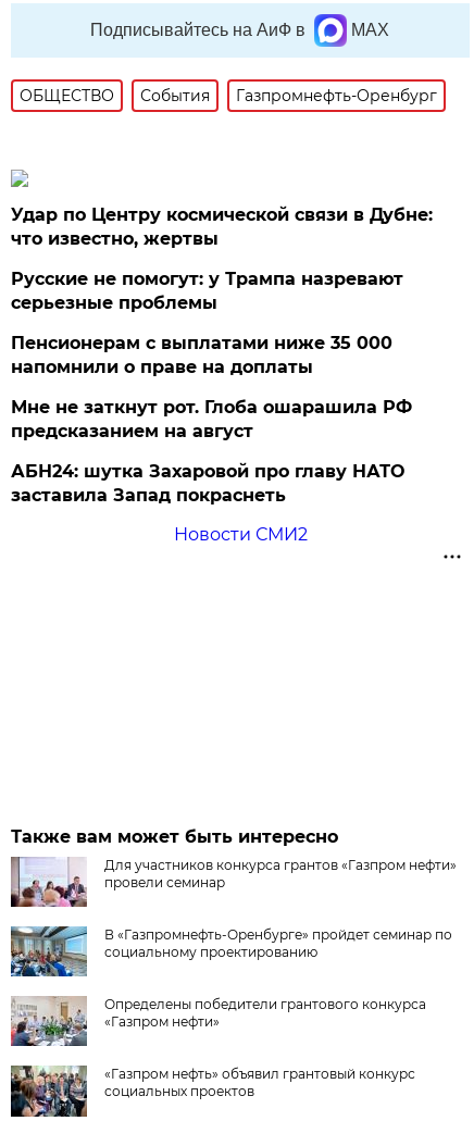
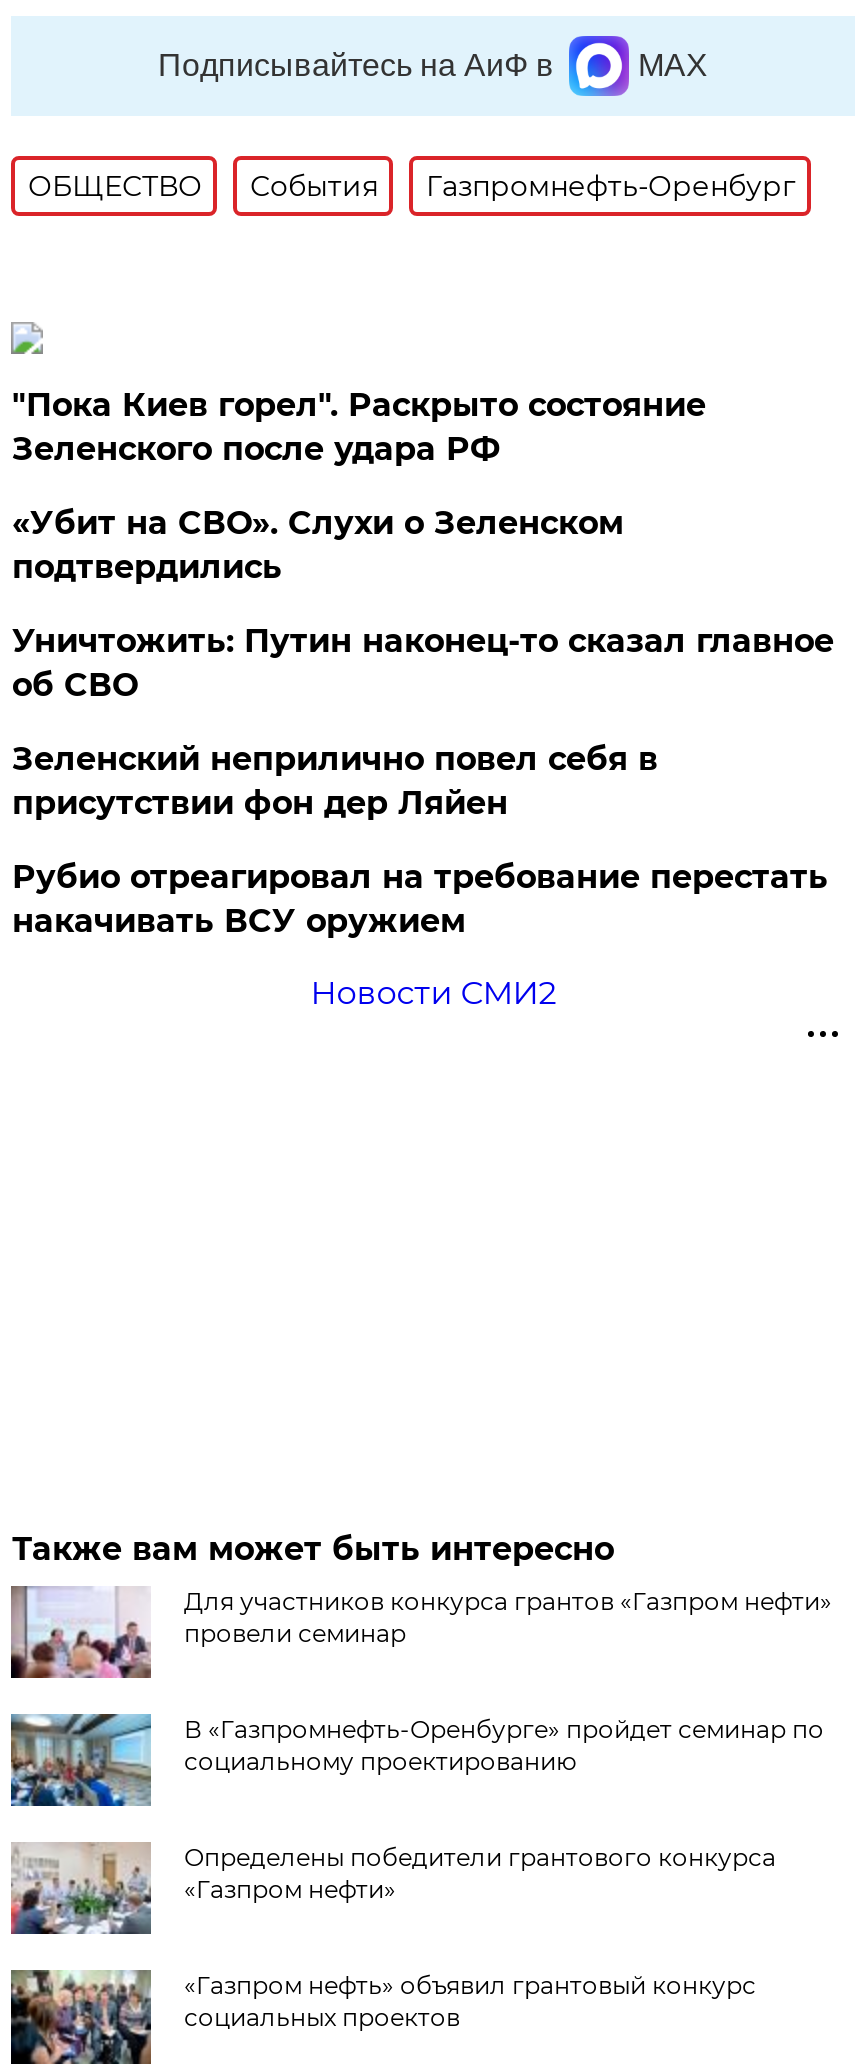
- Удар по Центру космической связи в Дубне:
- что известно, жертвы
+ "Пока Киев горел". Раскрыто состояние
+ Зеленского после удара РФ

- Русские не помогут: у Трампа назревают
- серьезные проблемы
+ «Убит на СВО». Слухи о Зеленском
+ подтвердились

- Пенсионерам с выплатами ниже 35 000
- напомнили о праве на доплаты
+ Уничтожить: Путин наконец-то сказал главное
+ об СВО

- Мне не заткнут рот. Глоба ошарашила РФ
- предсказанием на август
+ Зеленский неприлично повел cебя в
+ присутствии фон дер Ляйен

- АБН24: шутка Захаровой про главу НАТО
- заставила Запад покраснеть
+ Рубио отреагировал на требование перестать
+ накачивать ВСУ оружием
